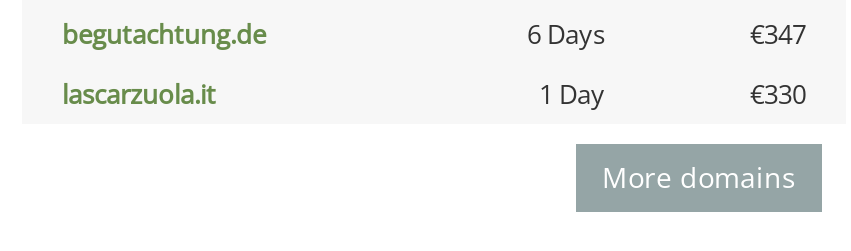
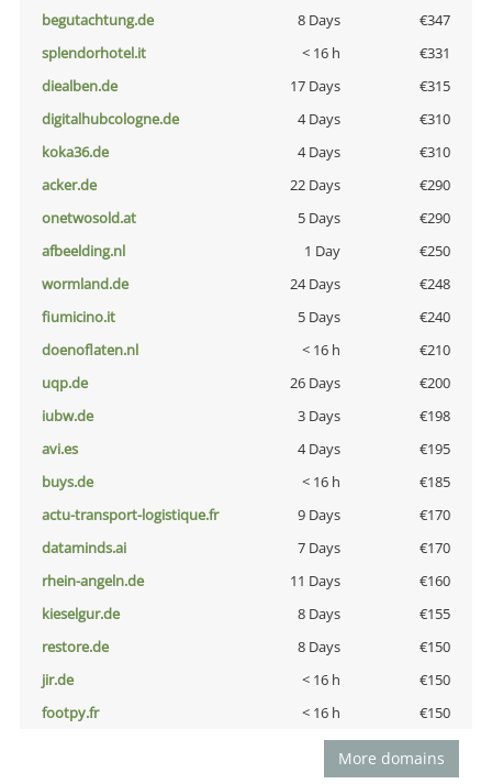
- 6 Days
+ 8 Days

- lascarzuola.it
+ splendorhotel.it
+ < 16 h
+ €331
+ diealben.de
+ 17 Days
+ €315
+ digitalhubcologne.de
+ 4 Days
+ €310
+ koka36.de
+ 4 Days
+ €310
+ acker.de
+ 22 Days
+ €290
+ onetwosold.at
+ 5 Days
+ €290
+ afbeelding.nl

- €330
+ €250
+ wormland.de
+ 24 Days
+ €248
+ fiumicino.it
+ 5 Days
+ €240
+ doenoflaten.nl
+ < 16 h
+ €210
+ uqp.de
+ 26 Days
+ €200
+ iubw.de
+ 3 Days
+ €198
+ avi.es
+ 4 Days
+ €195
+ buys.de
+ < 16 h
+ €185
+ actu-transport-logistique.fr
+ 9 Days
+ €170
+ dataminds.ai
+ 7 Days
+ €170
+ rhein-angeln.de
+ 11 Days
+ €160
+ kieselgur.de
+ 8 Days
+ €155
+ restore.de
+ 8 Days
+ €150
+ jir.de
+ < 16 h
+ €150
+ footpy.fr
+ < 16 h
+ €150
